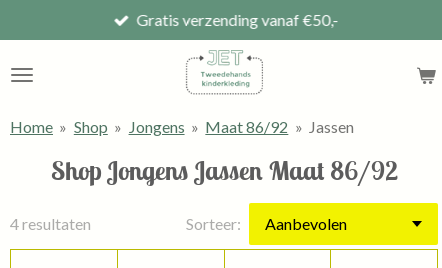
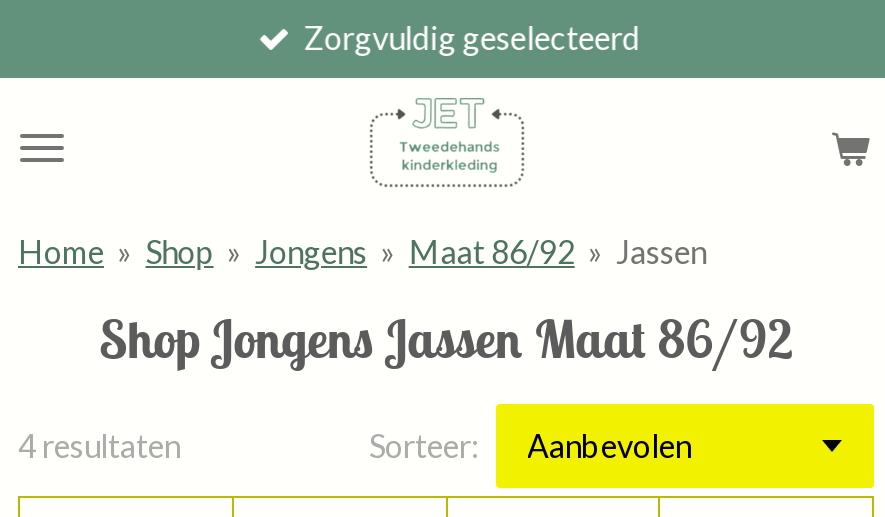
- Gratis verzending vanaf €50,-
+ Zorgvuldig geselecteerd
